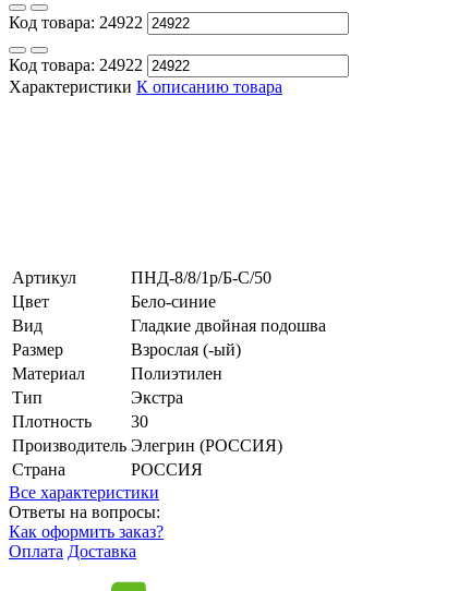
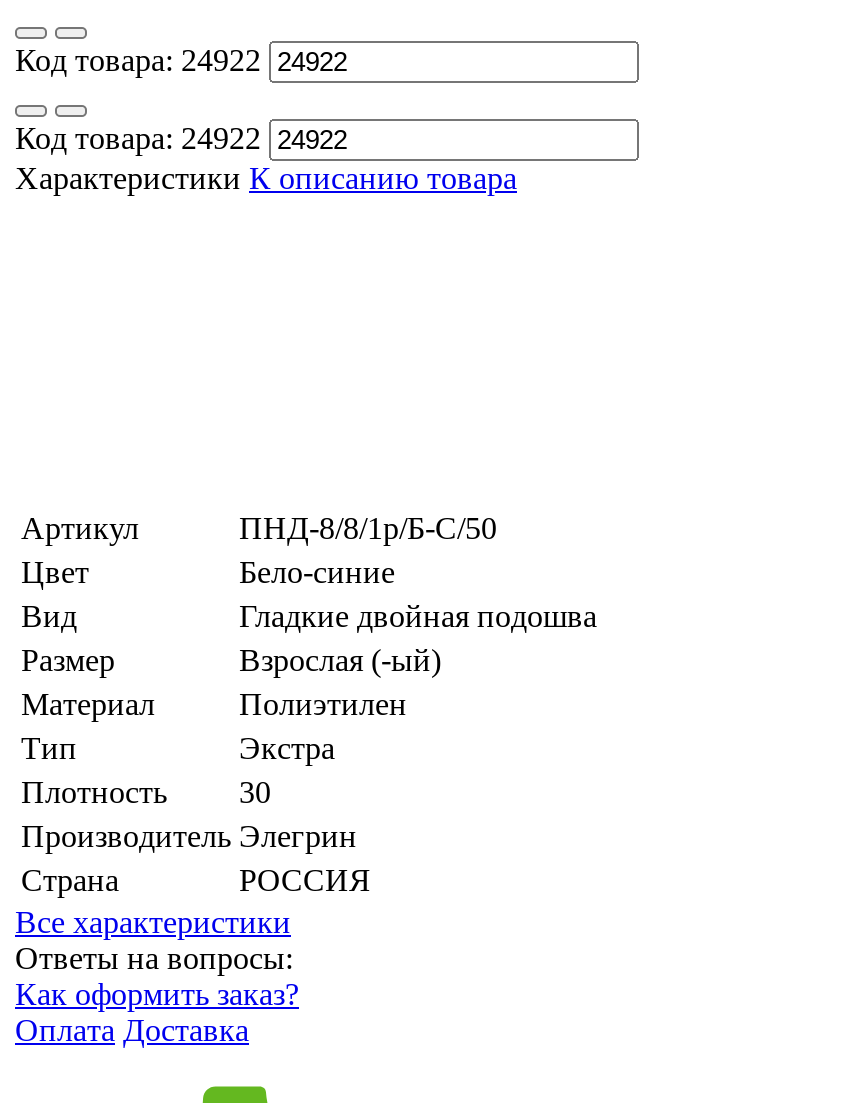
- Производитель Элегрин (РОССИЯ)
+ Производитель Элегрин
